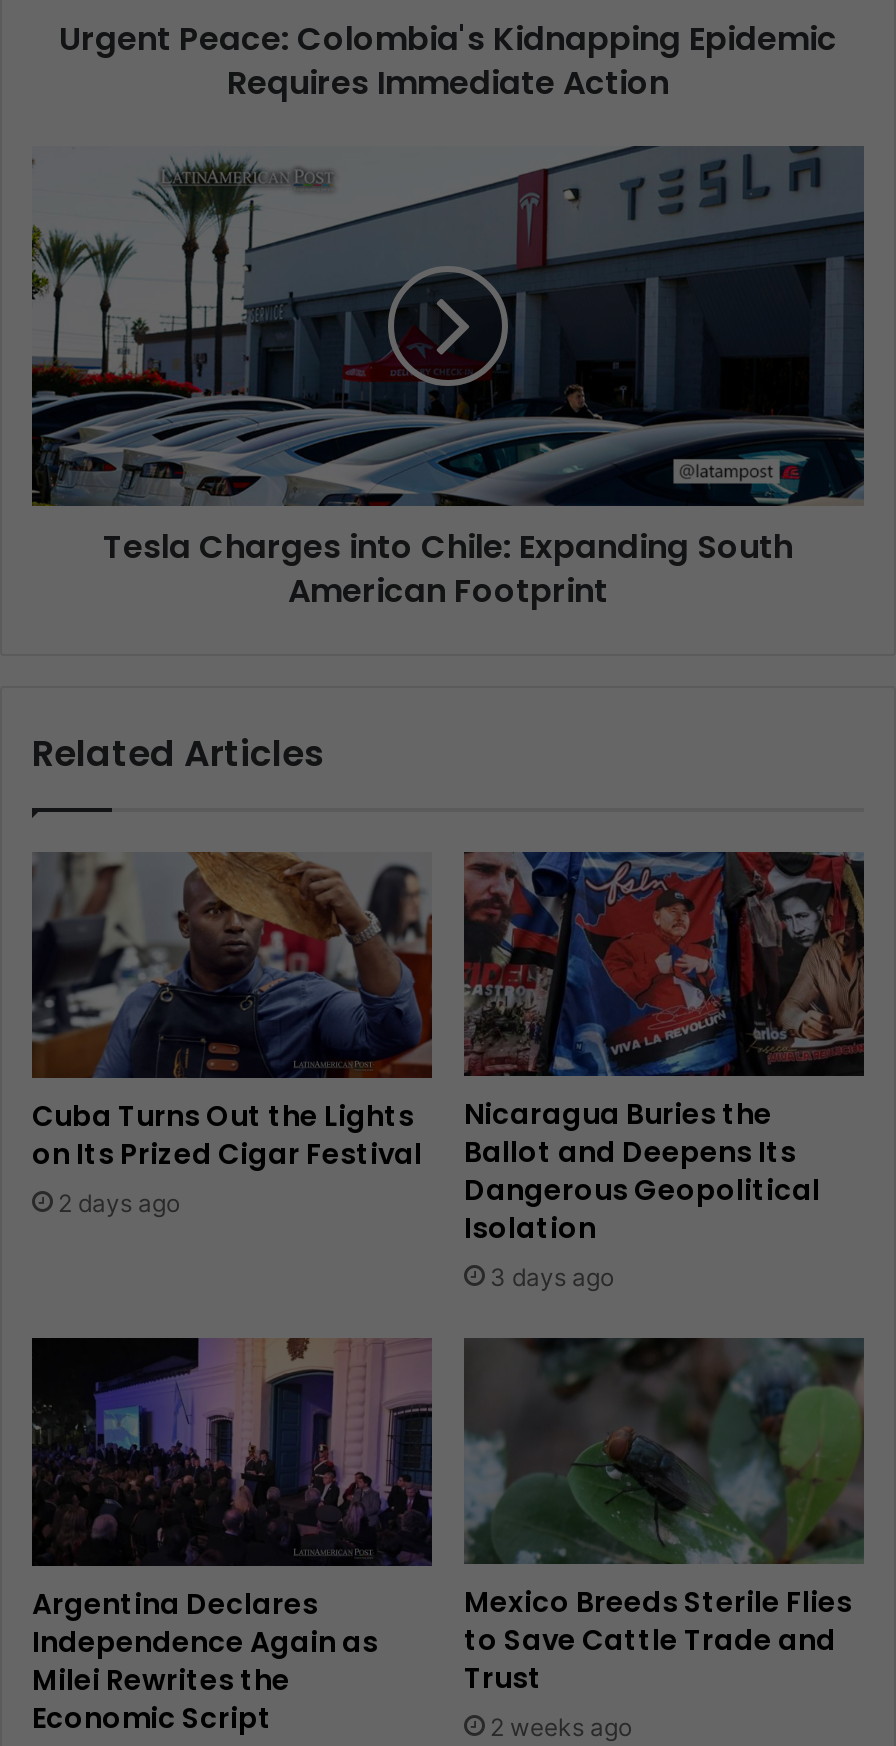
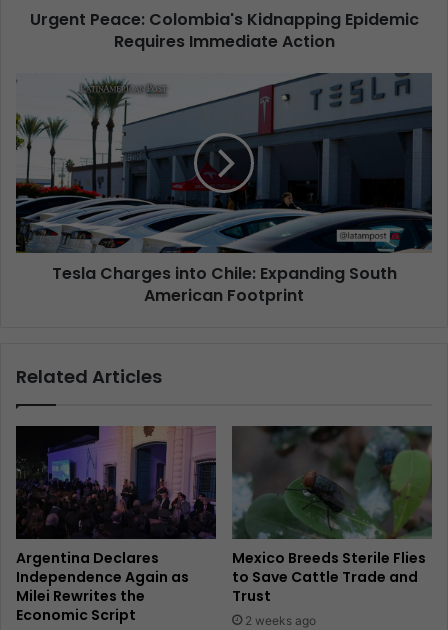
- [image]
- Cuba Turns Out the Lights
- on Its Prized Cigar Festival
- 2 days ago

- [image]
- Nicaragua Buries the
- Ballot and Deepens Its
- Dangerous Geopolitical
- Isolation
- 3 days ago
